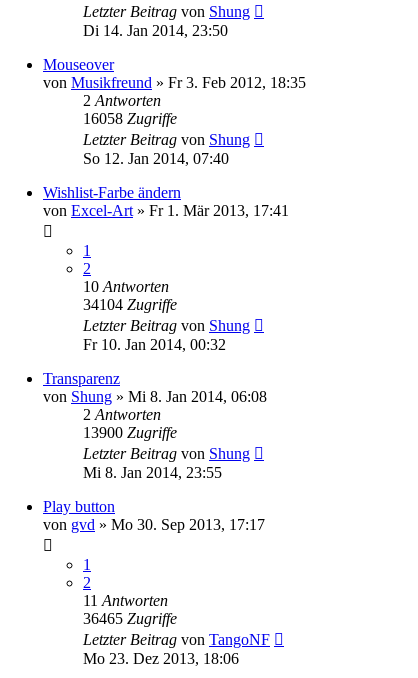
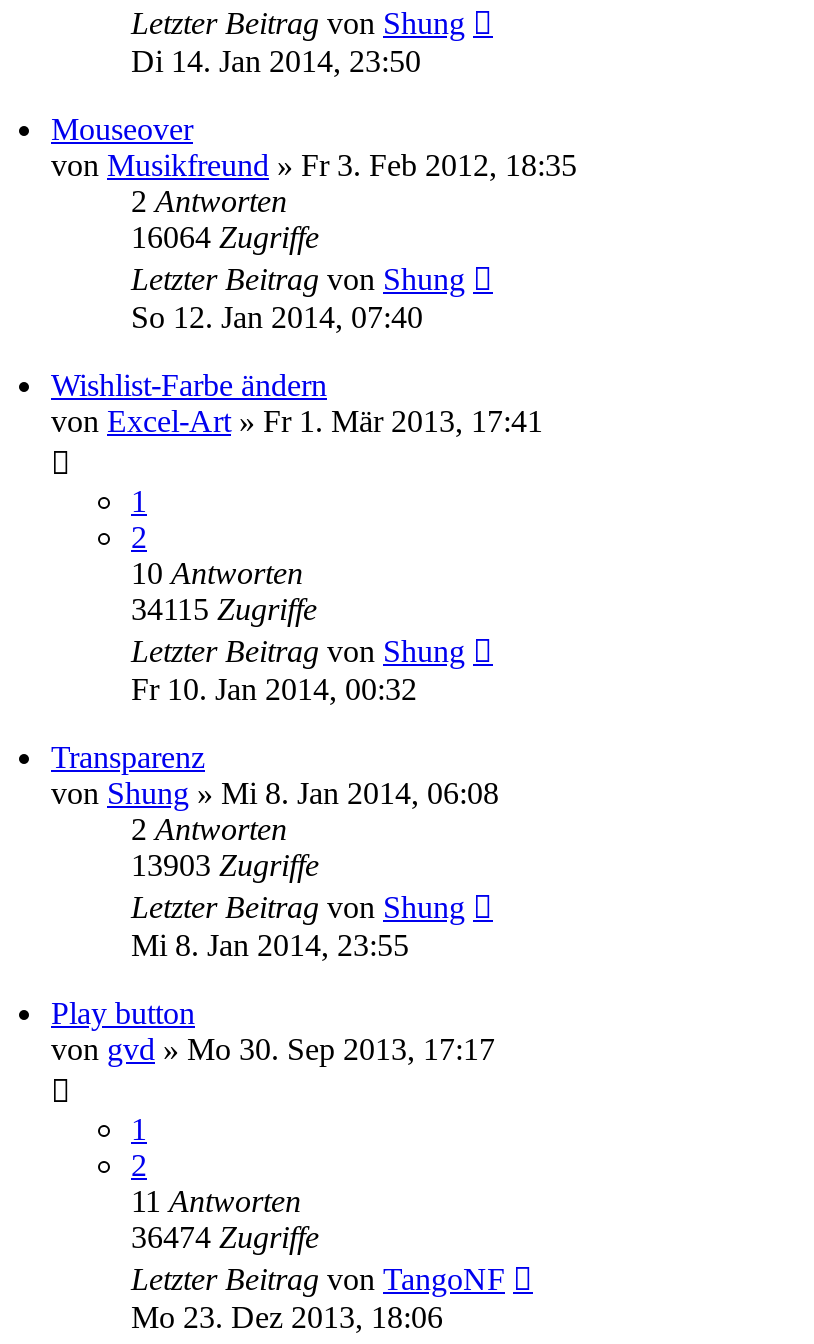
- 16058 Zugriffe
+ 16064 Zugriffe

- 34104 Zugriffe
+ 34115 Zugriffe

- 13900 Zugriffe
+ 13903 Zugriffe

- 36465 Zugriffe
+ 36474 Zugriffe
